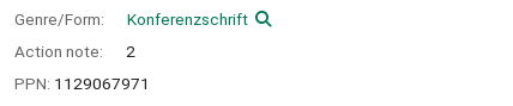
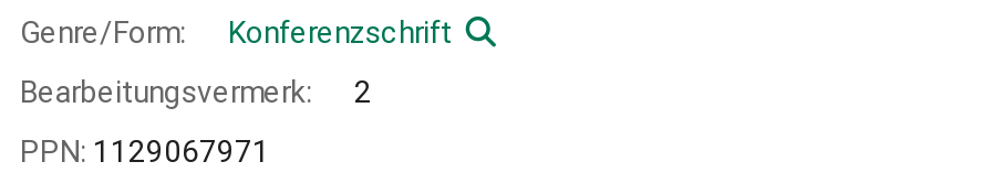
- Action note:
+ Bearbeitungsvermerk:
